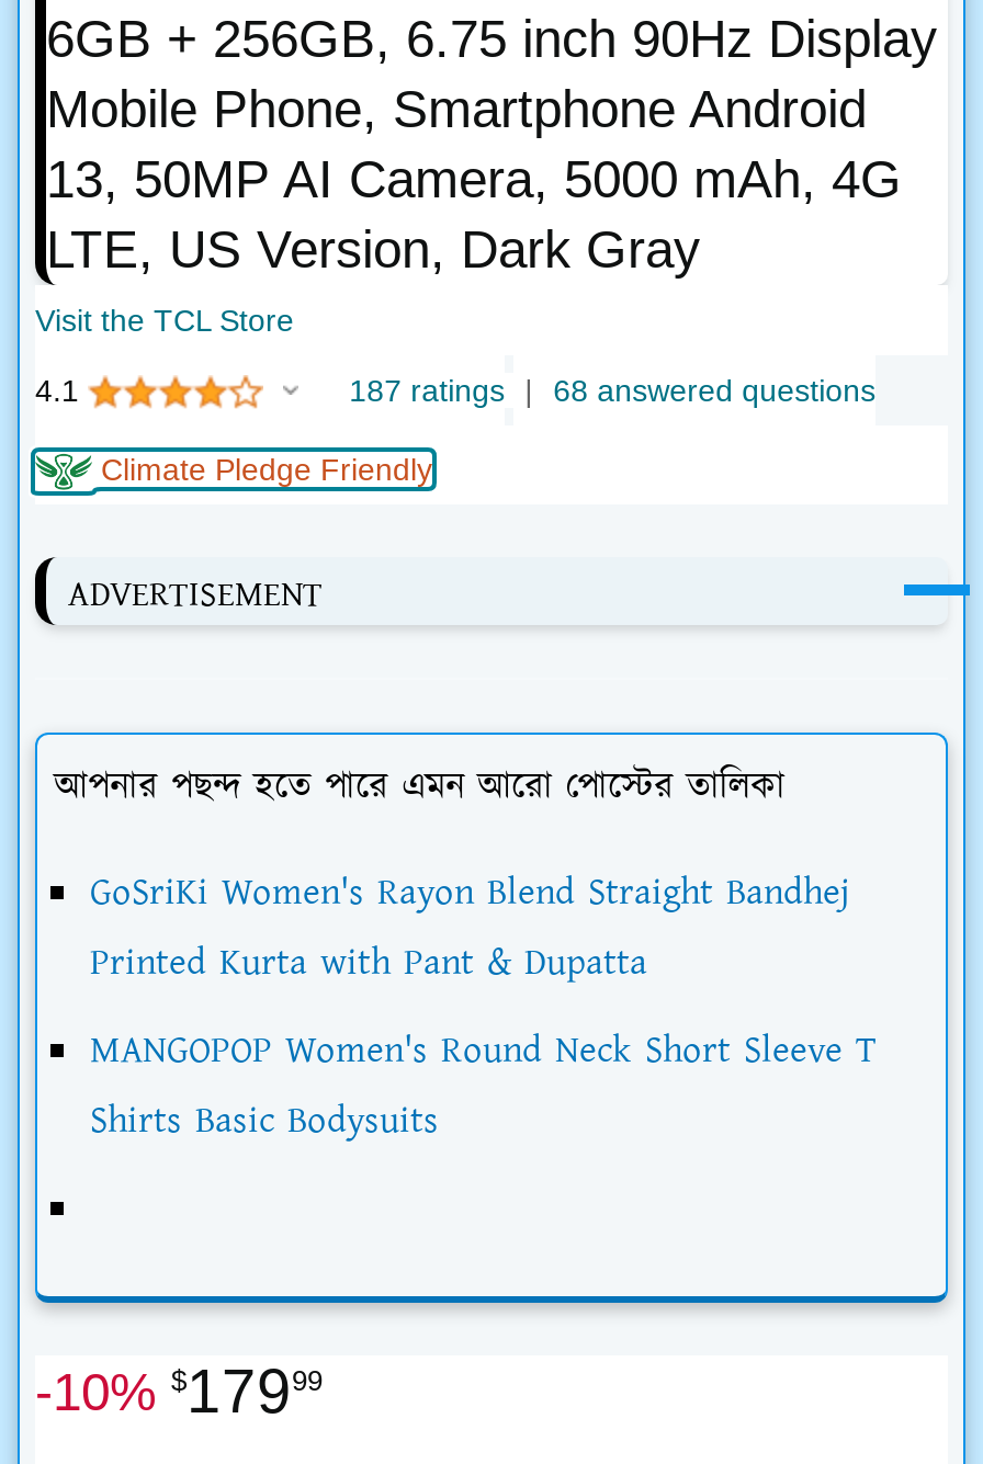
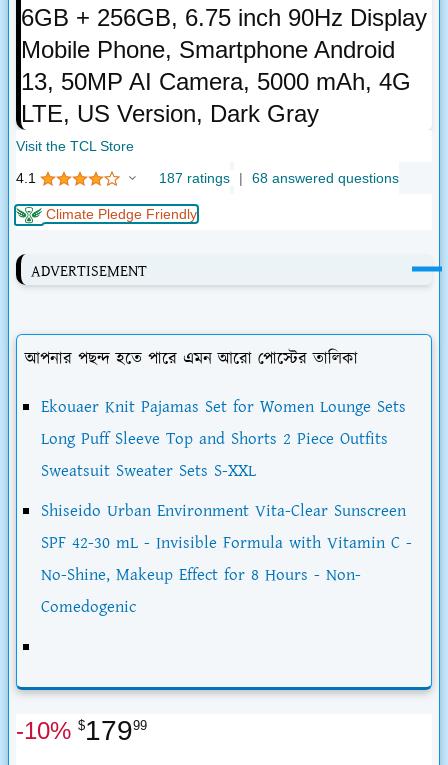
- GoSriKi Women's Rayon Blend Straight Bandhej
- Printed Kurta with Pant & Dupatta
+ Ekouaer Knit Pajamas Set for Women Lounge Sets
+ Long Puff Sleeve Top and Shorts 2 Piece Outfits
+ Sweatsuit Sweater Sets S-XXL

- MANGOPOP Women's Round Neck Short Sleeve T
- Shirts Basic Bodysuits
+ Shiseido Urban Environment Vita-Clear Sunscreen
+ SPF 42-30 mL - Invisible Formula with Vitamin C -
+ No-Shine, Makeup Effect for 8 Hours - Non-
+ Comedogenic
